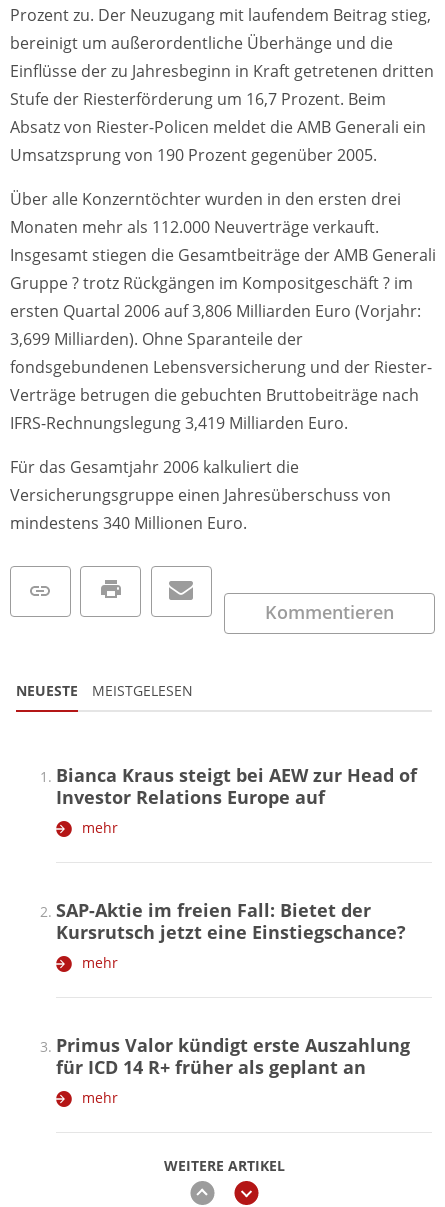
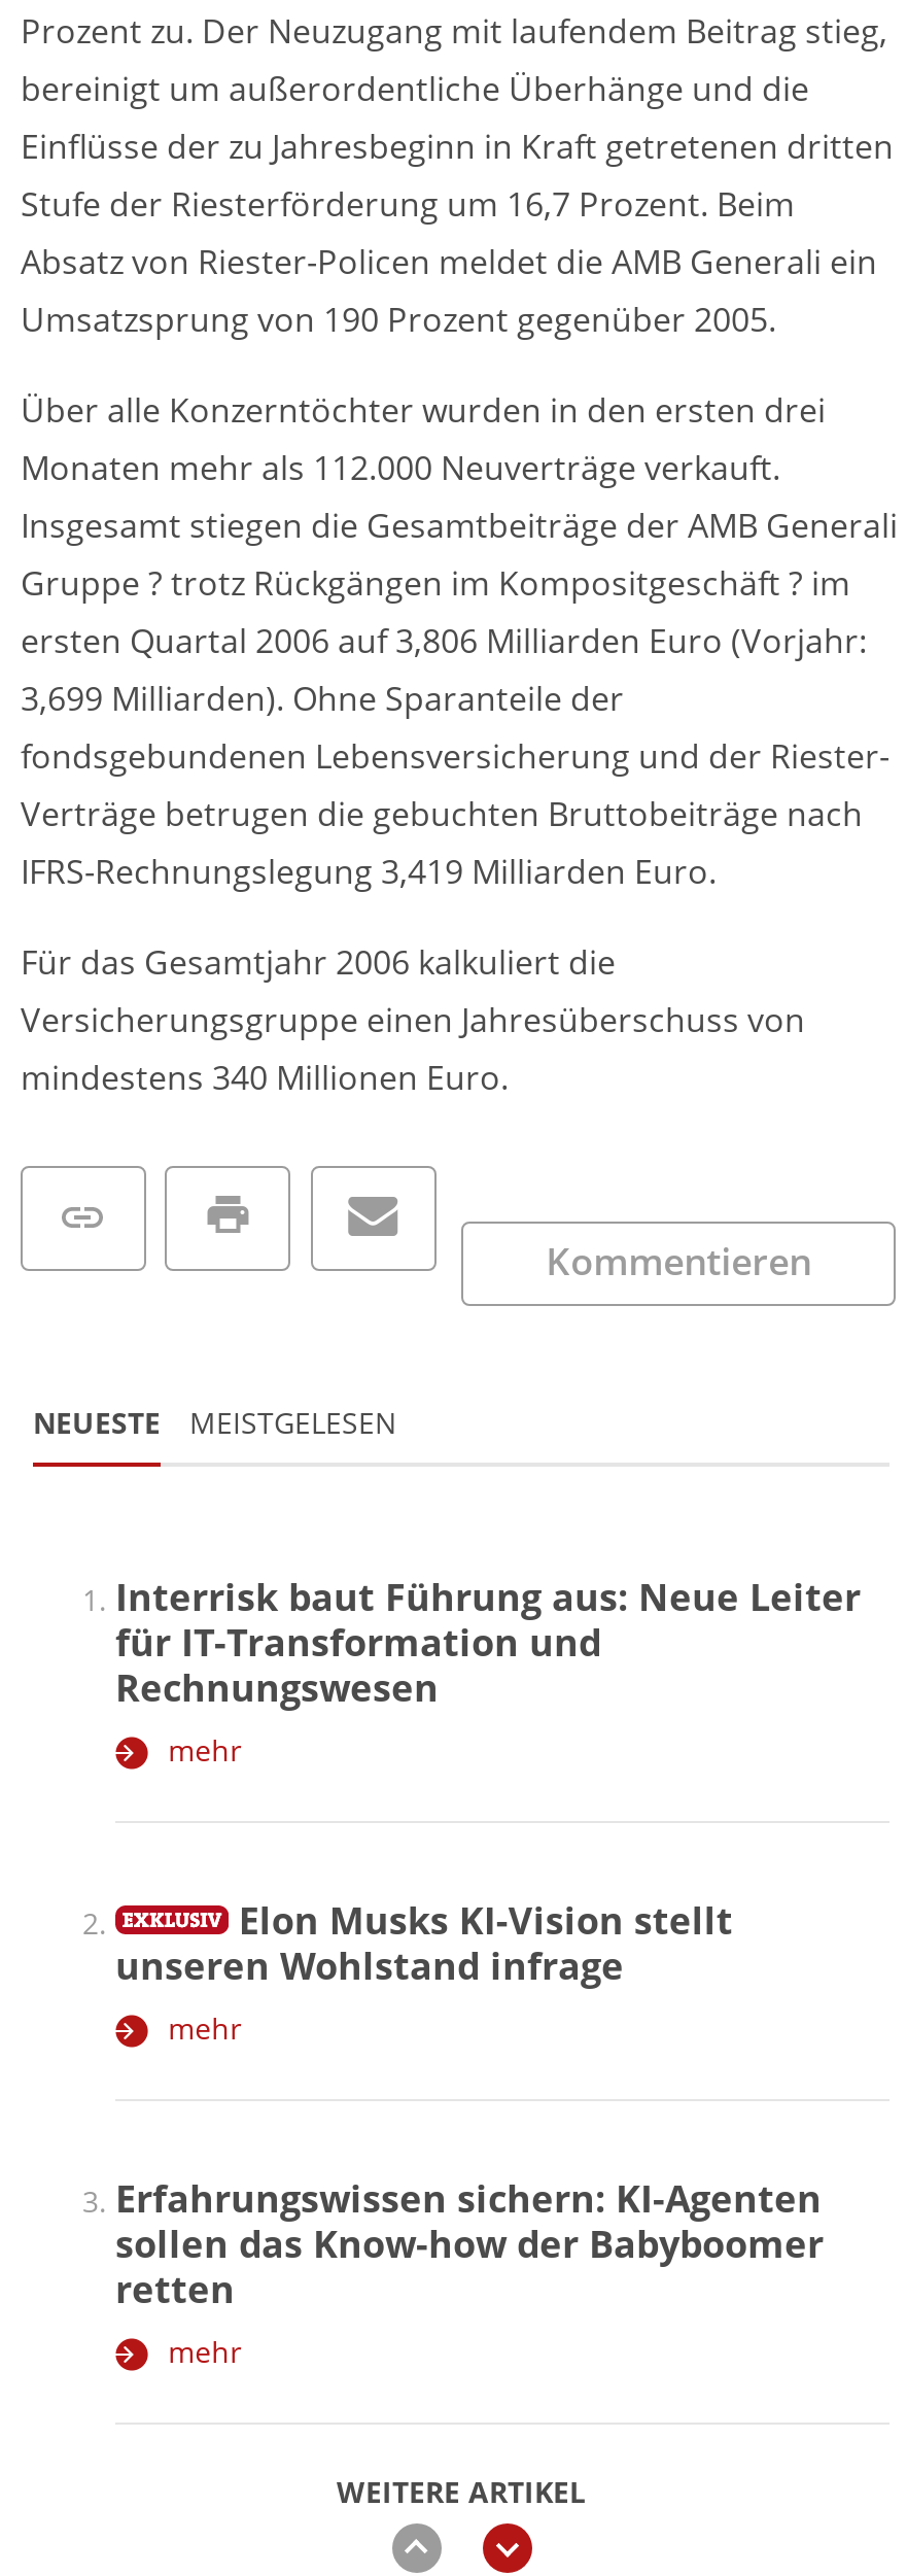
- Bianca Kraus steigt bei AEW zur Head of
- Investor Relations Europe auf
+ Interrisk baut Führung aus: Neue Leiter
+ für IT-Transformation und
+ Rechnungswesen

- SAP-Aktie im freien Fall: Bietet der
- Kursrutsch jetzt eine Einstiegschance?
+ Elon Musks KI-Vision stellt
+ unseren Wohlstand infrage

- Primus Valor kündigt erste Auszahlung
- für ICD 14 R+ früher als geplant an
+ Erfahrungswissen sichern: KI-Agenten
+ sollen das Know-how der Babyboomer
+ retten
